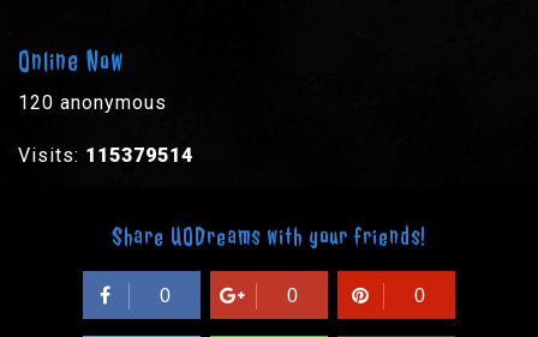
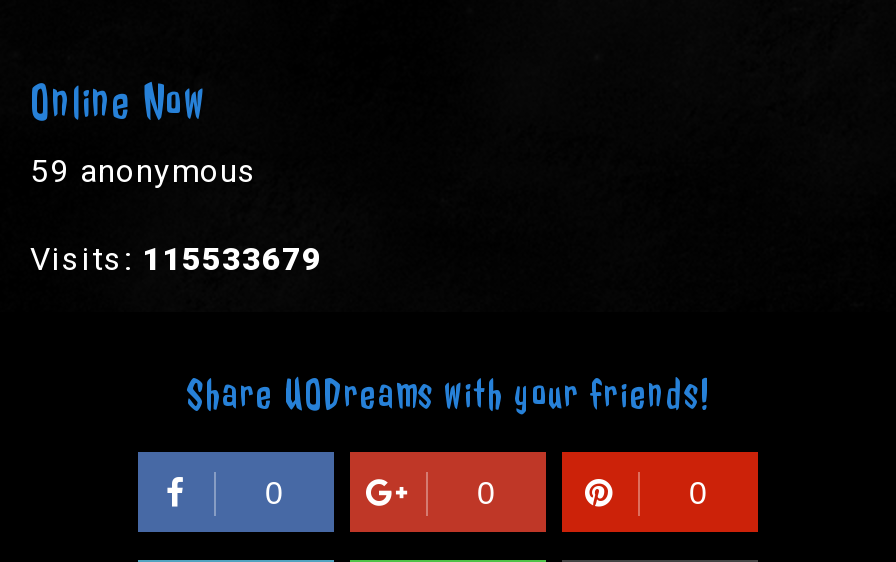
- 120 anonymous
+ 59 anonymous

- Visits: 115379514
+ Visits: 115533679
